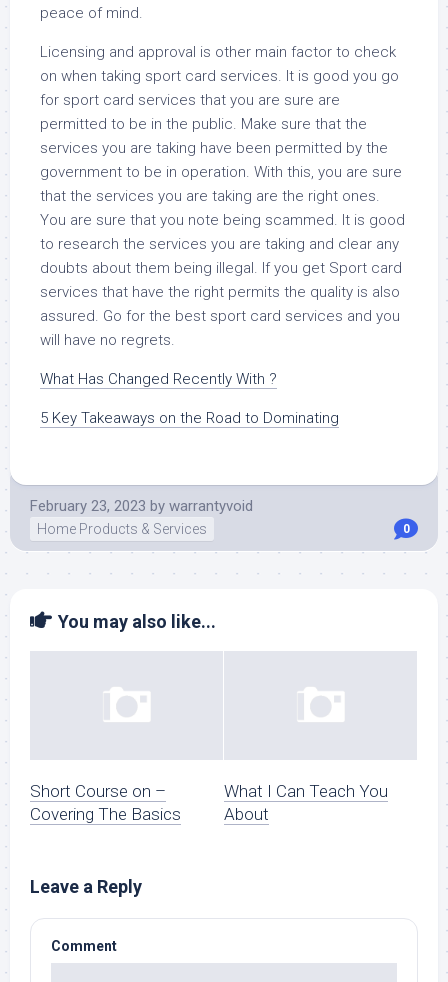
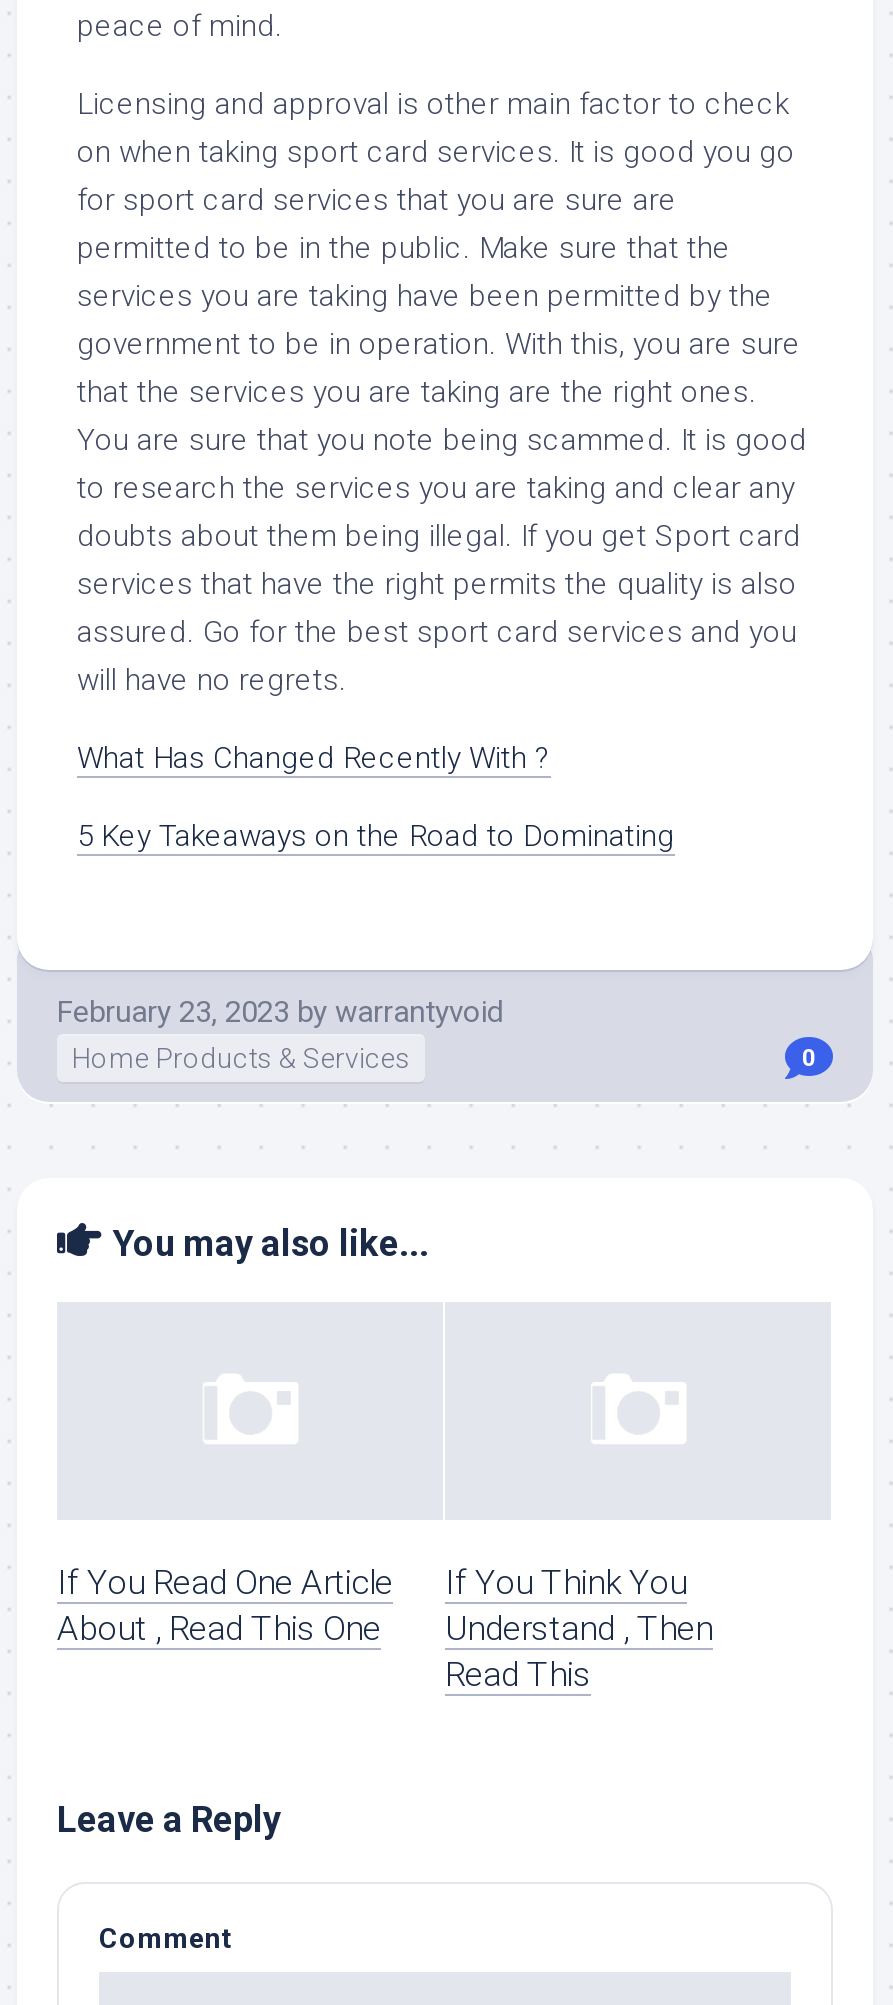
- Short Course on –
- Covering The Basics
+ If You Read One Article
+ About , Read This One

- What I Can Teach You
- About
+ If You Think You
+ Understand , Then
+ Read This
